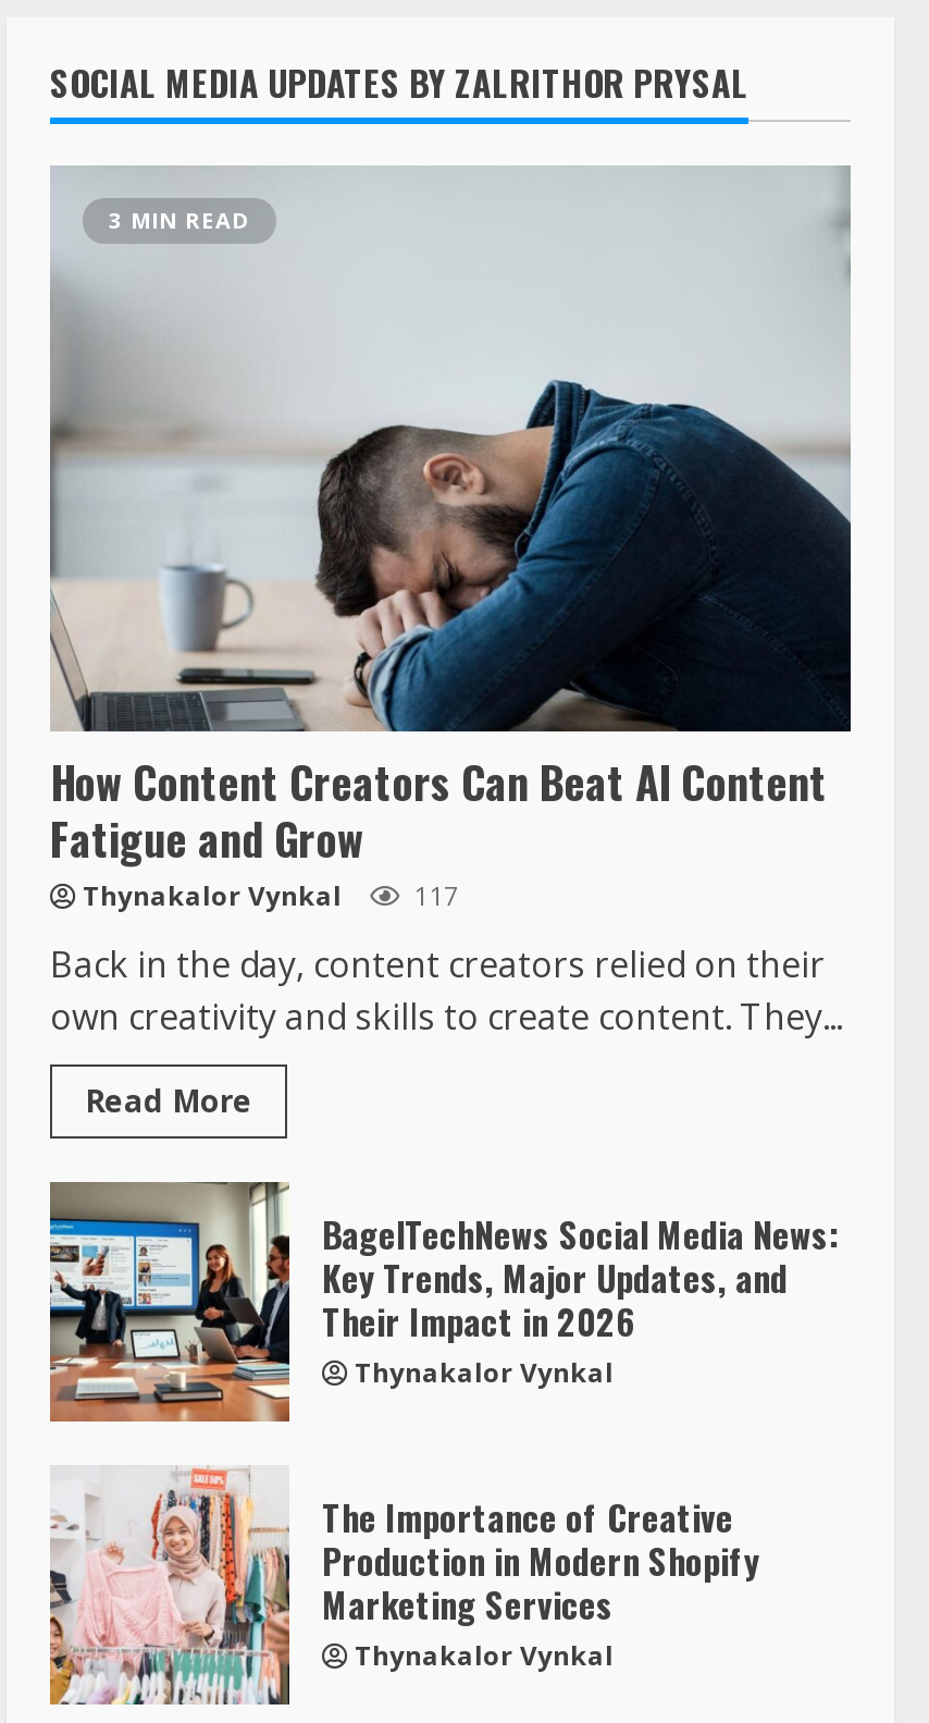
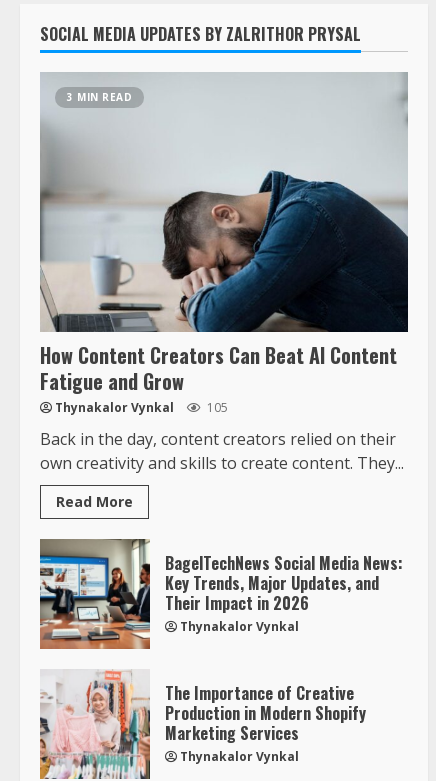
- Thynakalor Vynkal 117
+ Thynakalor Vynkal 105
